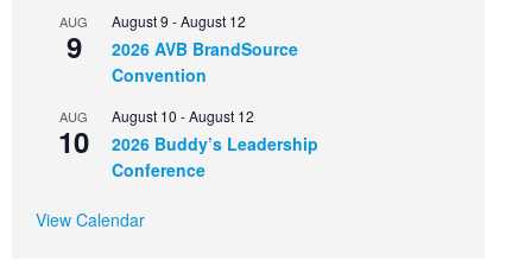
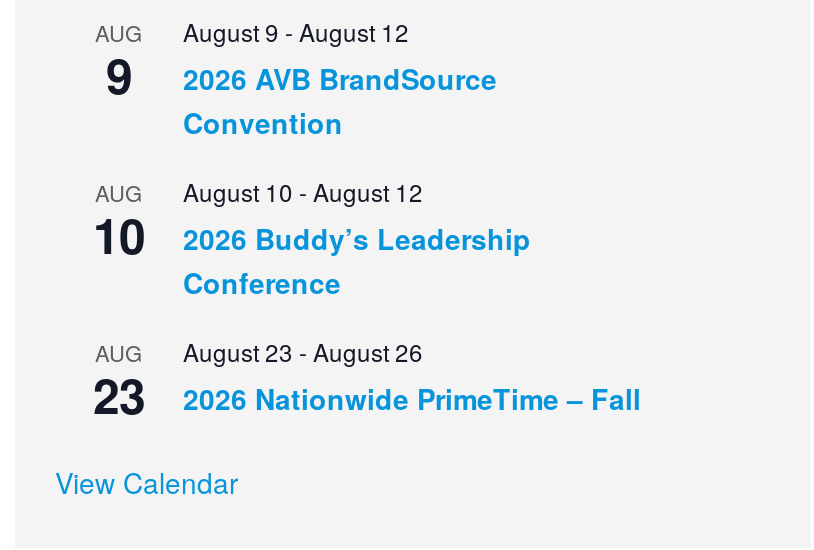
+ AUG
+ 23

+ August 23 - August 26
+ 2026 Nationwide PrimeTime – Fall
